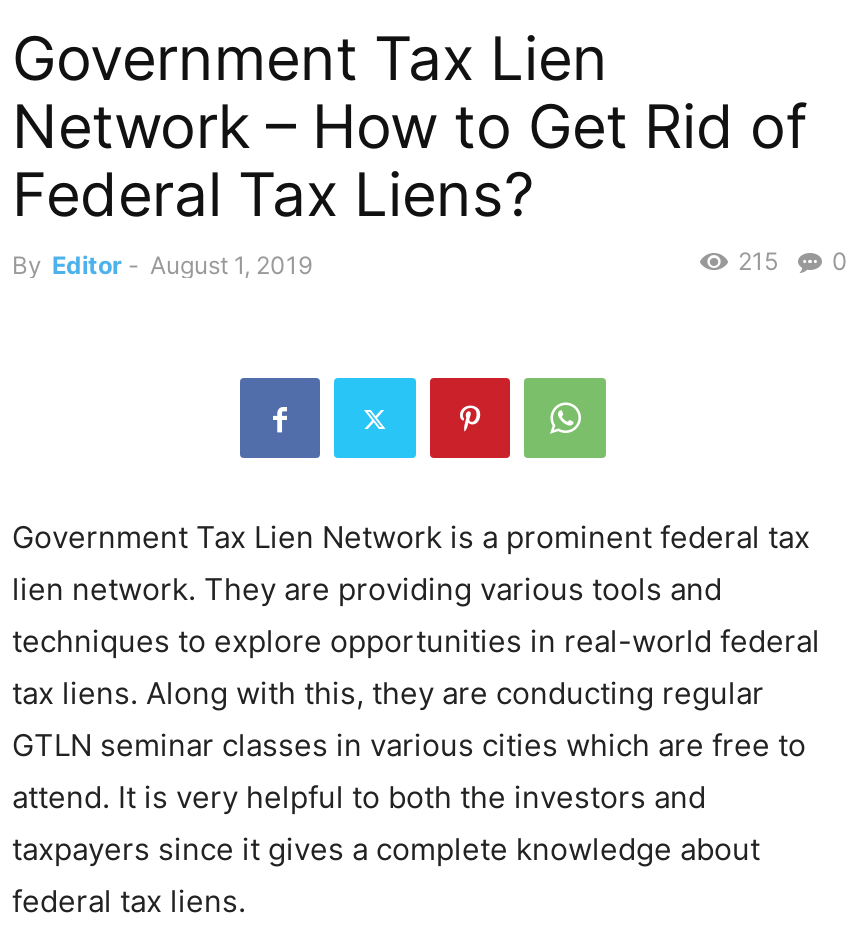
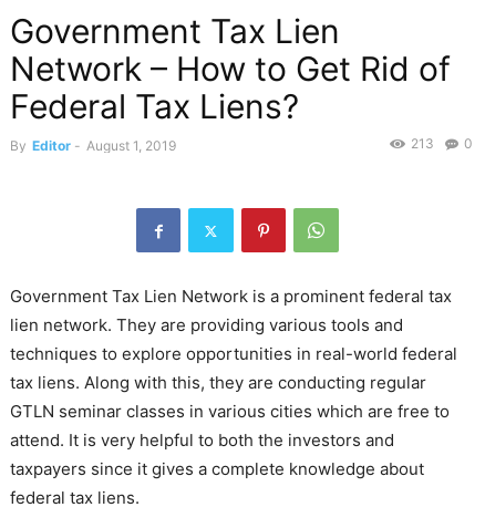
- 215 0
+ 213 0
